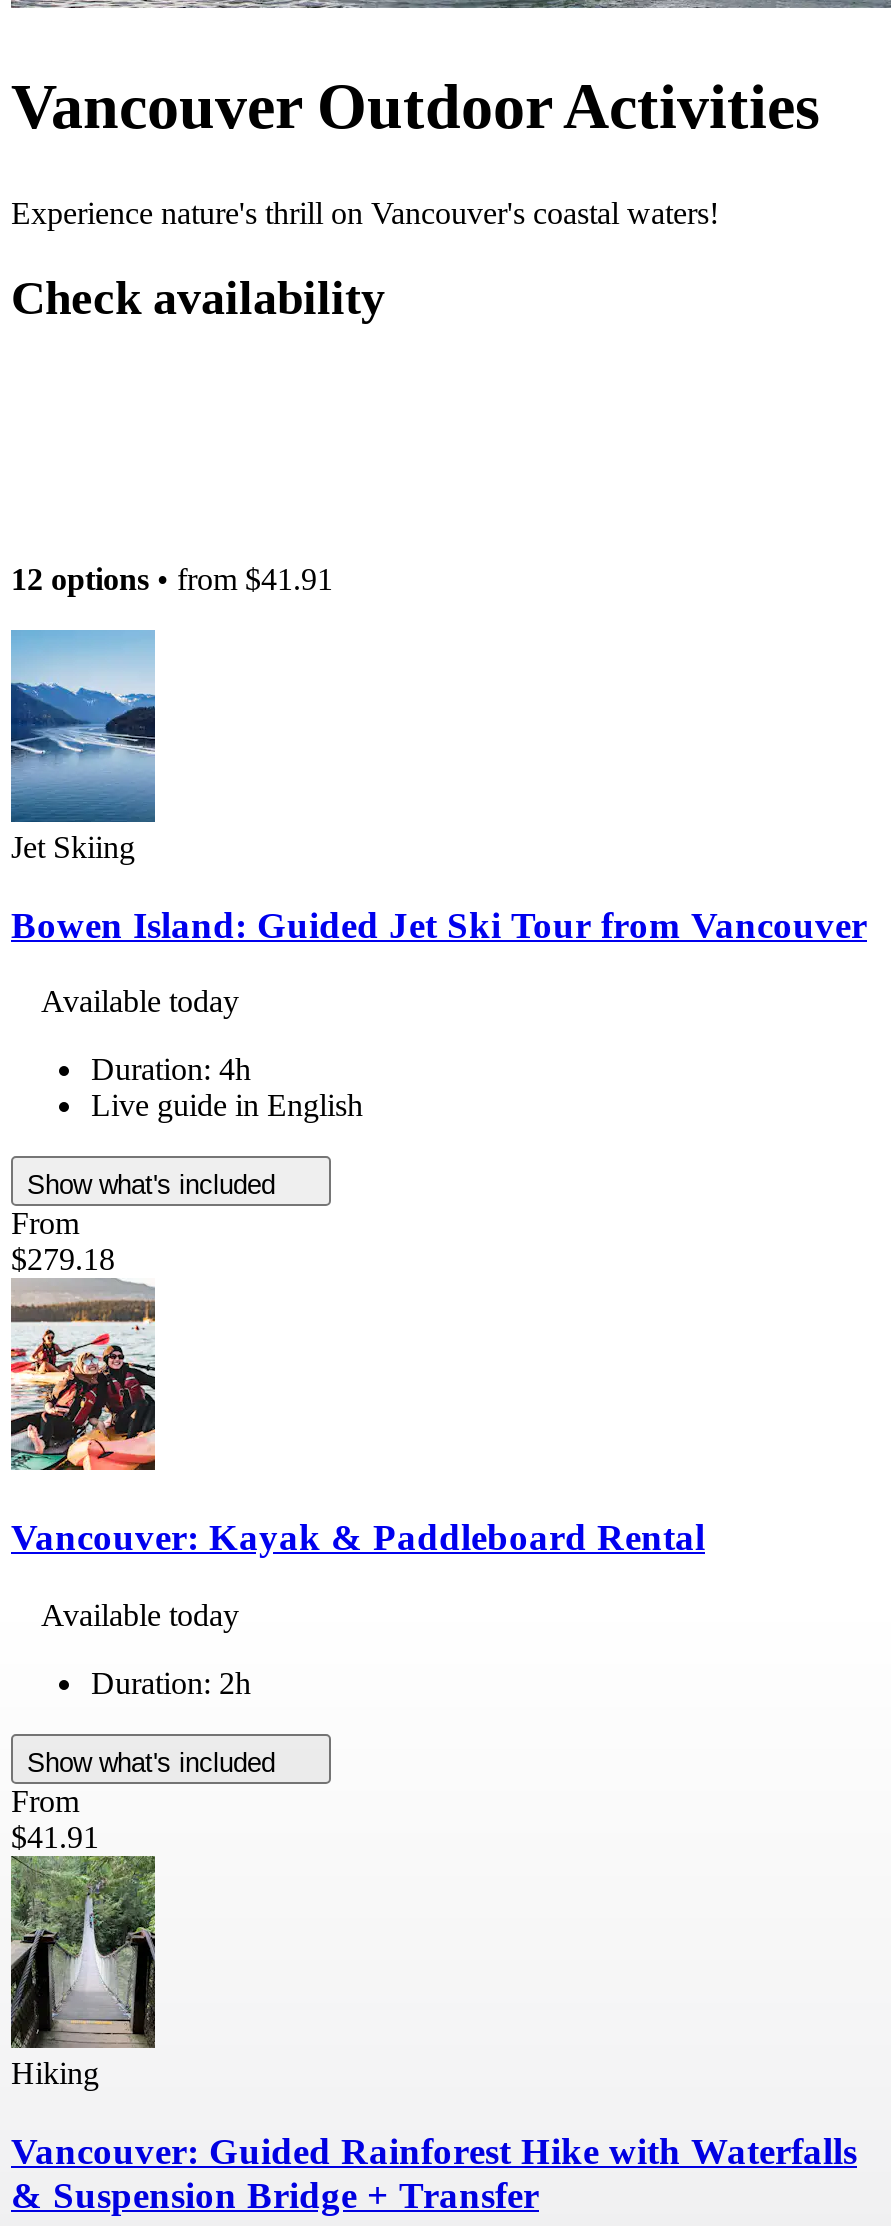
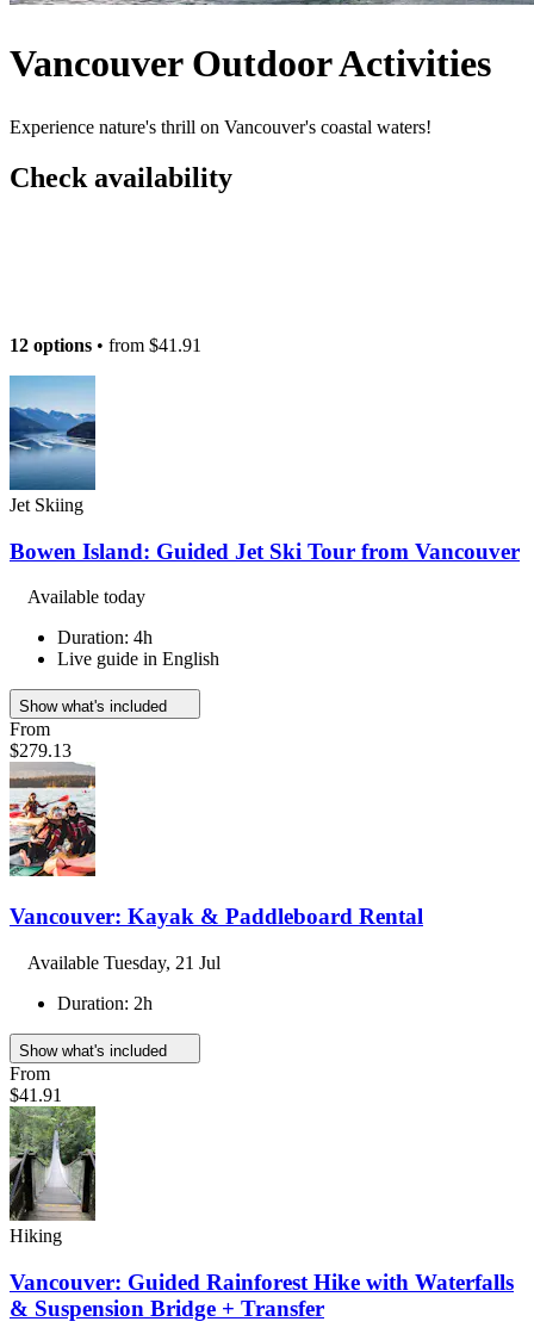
- $279.18
+ $279.13

- Available today
+ Available Tuesday, 21 Jul
